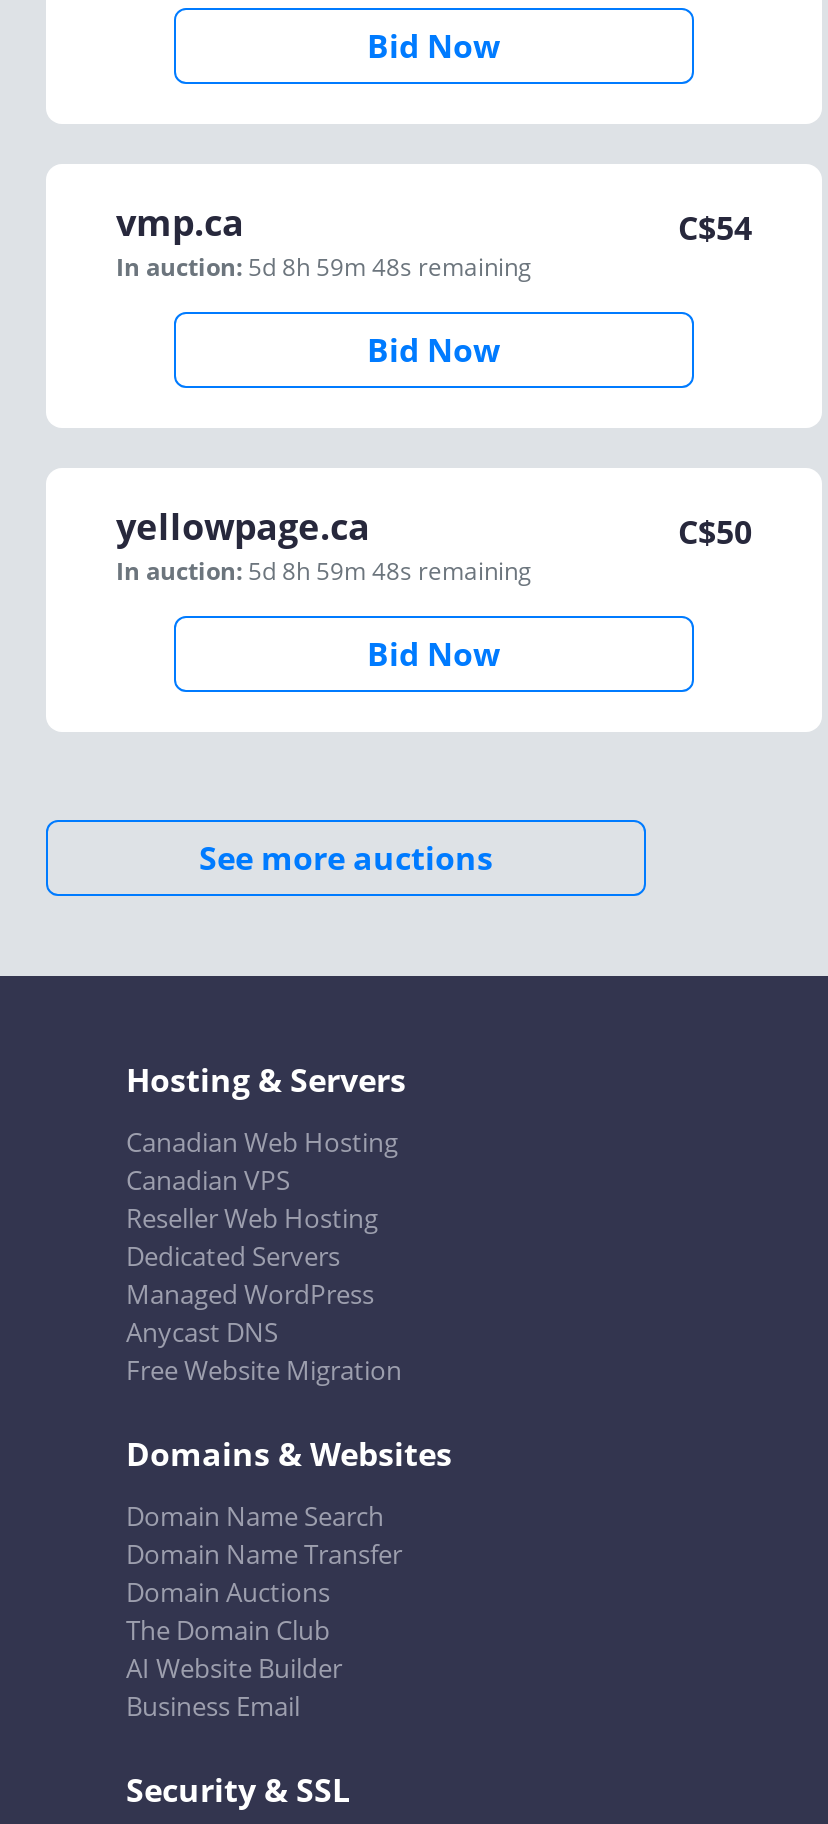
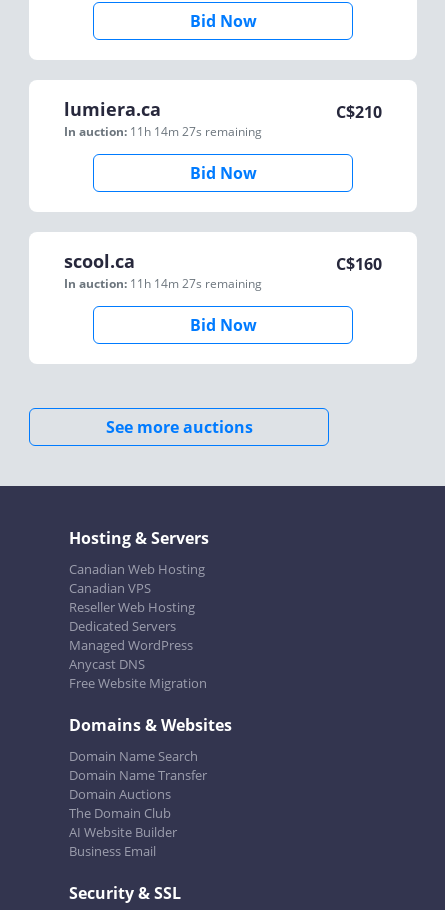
- vmp.ca
- In auction: 5d 8h 59m 48s remaining
+ lumiera.ca
+ In auction: 11h 14m 27s remaining

- C$54
+ C$210

- yellowpage.ca
- In auction: 5d 8h 59m 48s remaining
+ scool.ca
+ In auction: 11h 14m 27s remaining

- C$50
+ C$160
